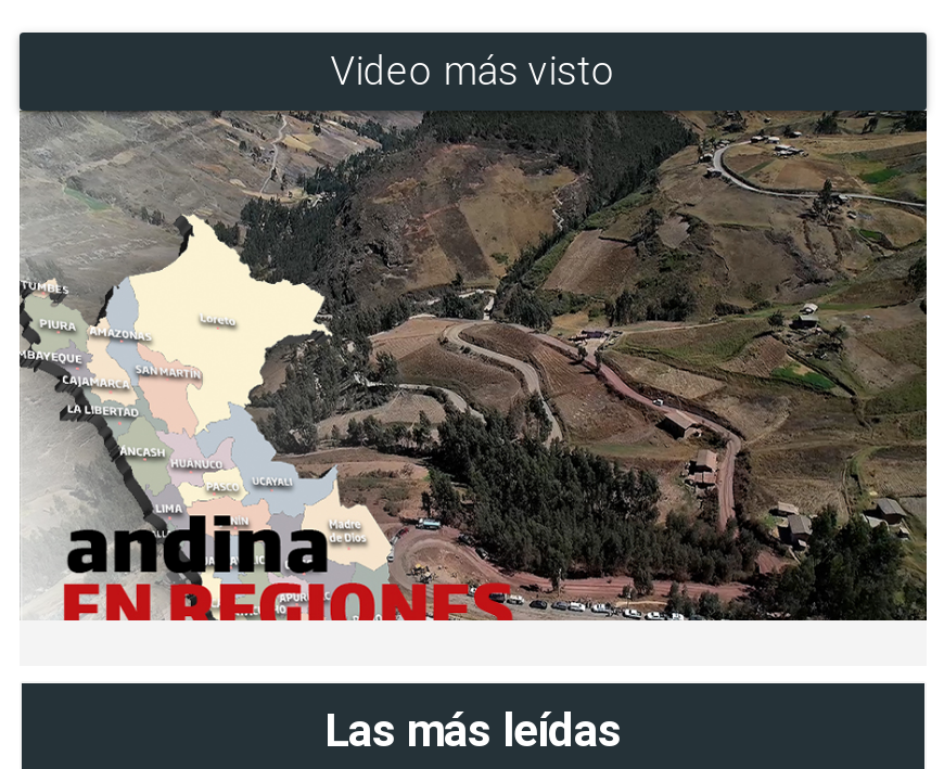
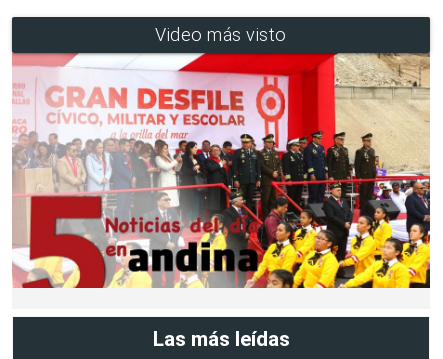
- [image]
+ [image]
